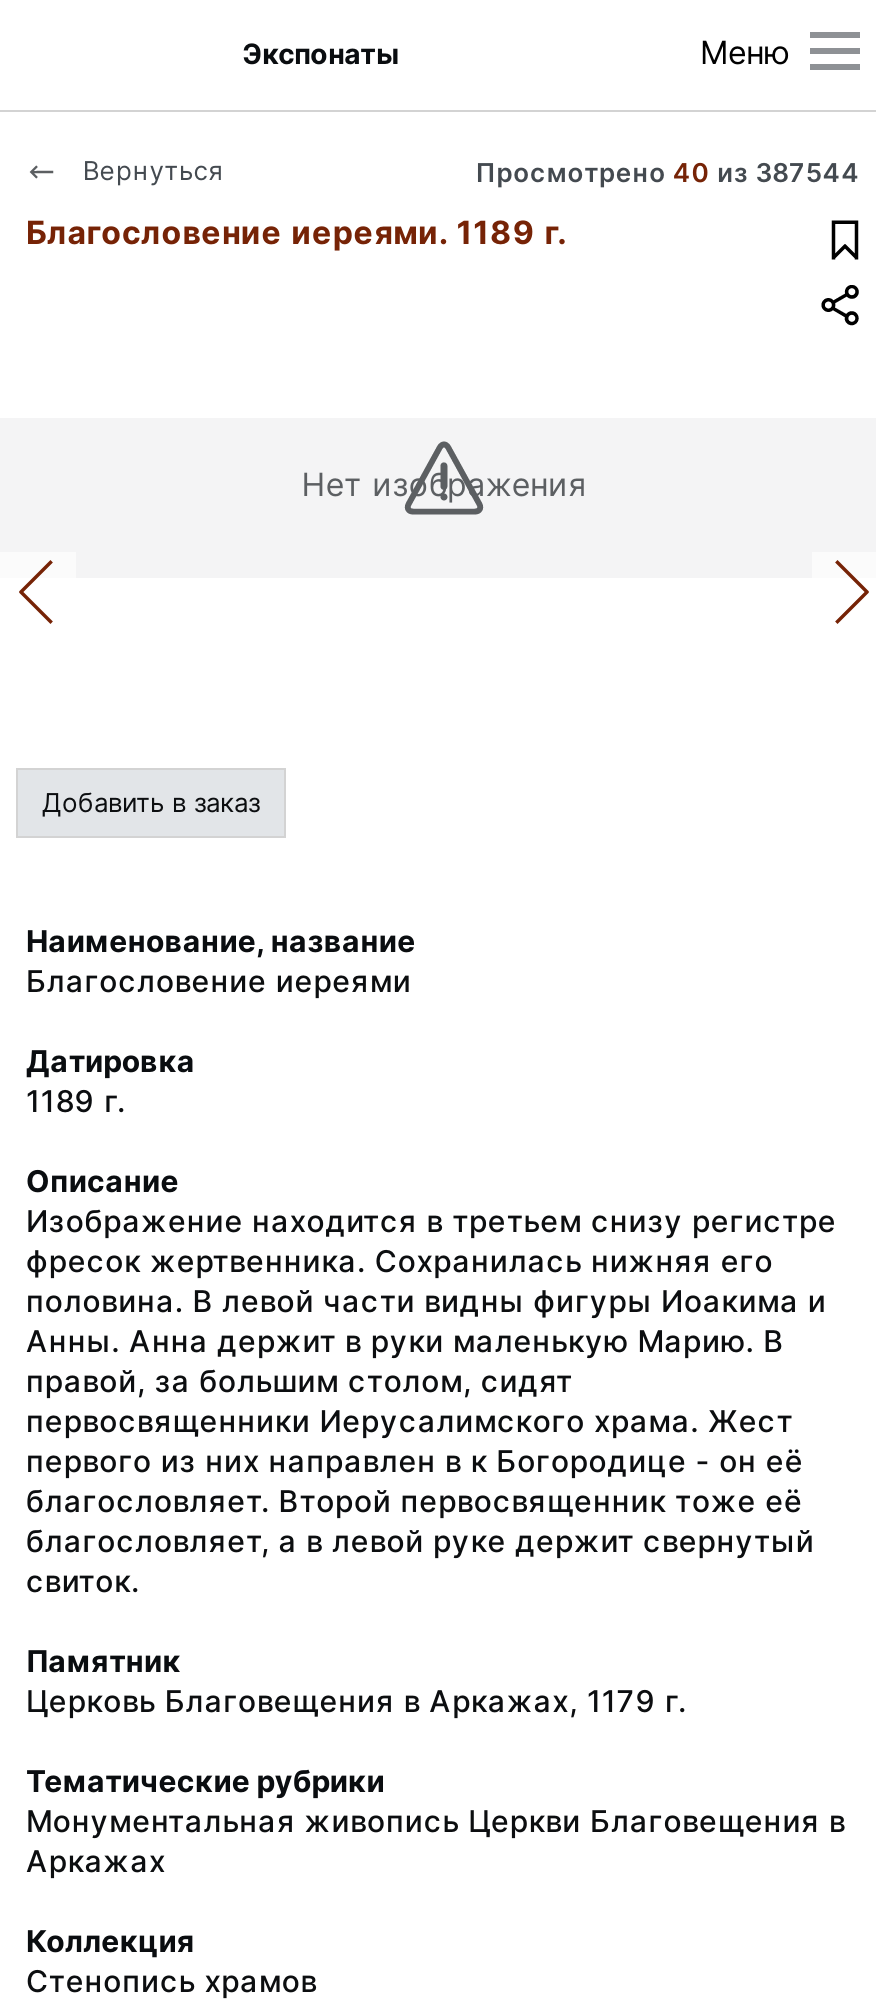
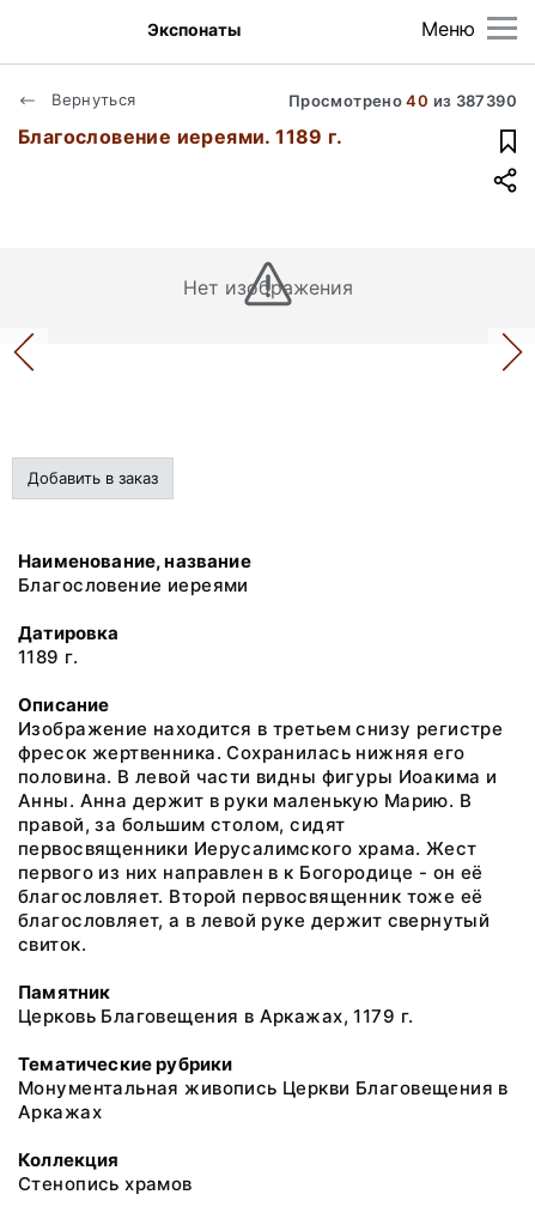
- Просмотрено 40 из 387544
+ Просмотрено 40 из 387390
